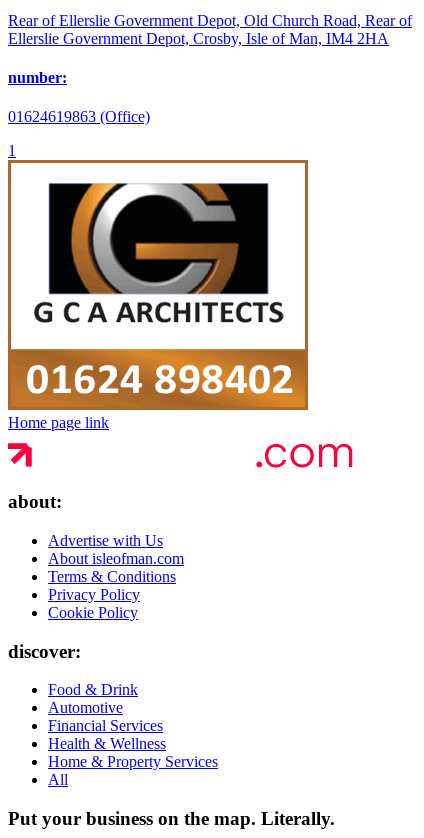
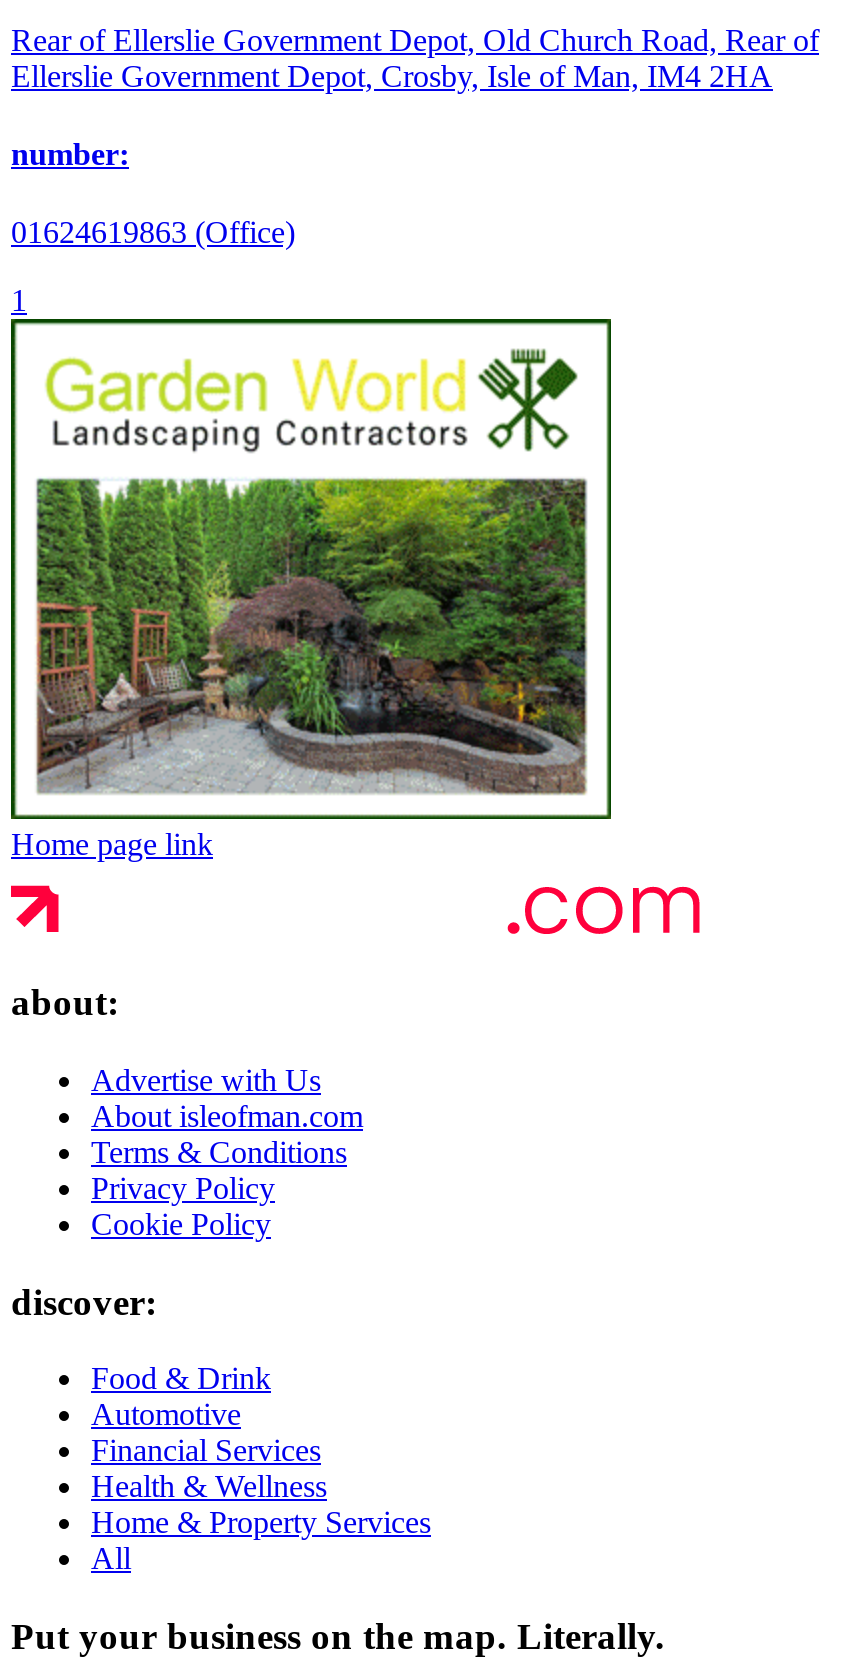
- [image]
+ [image]
